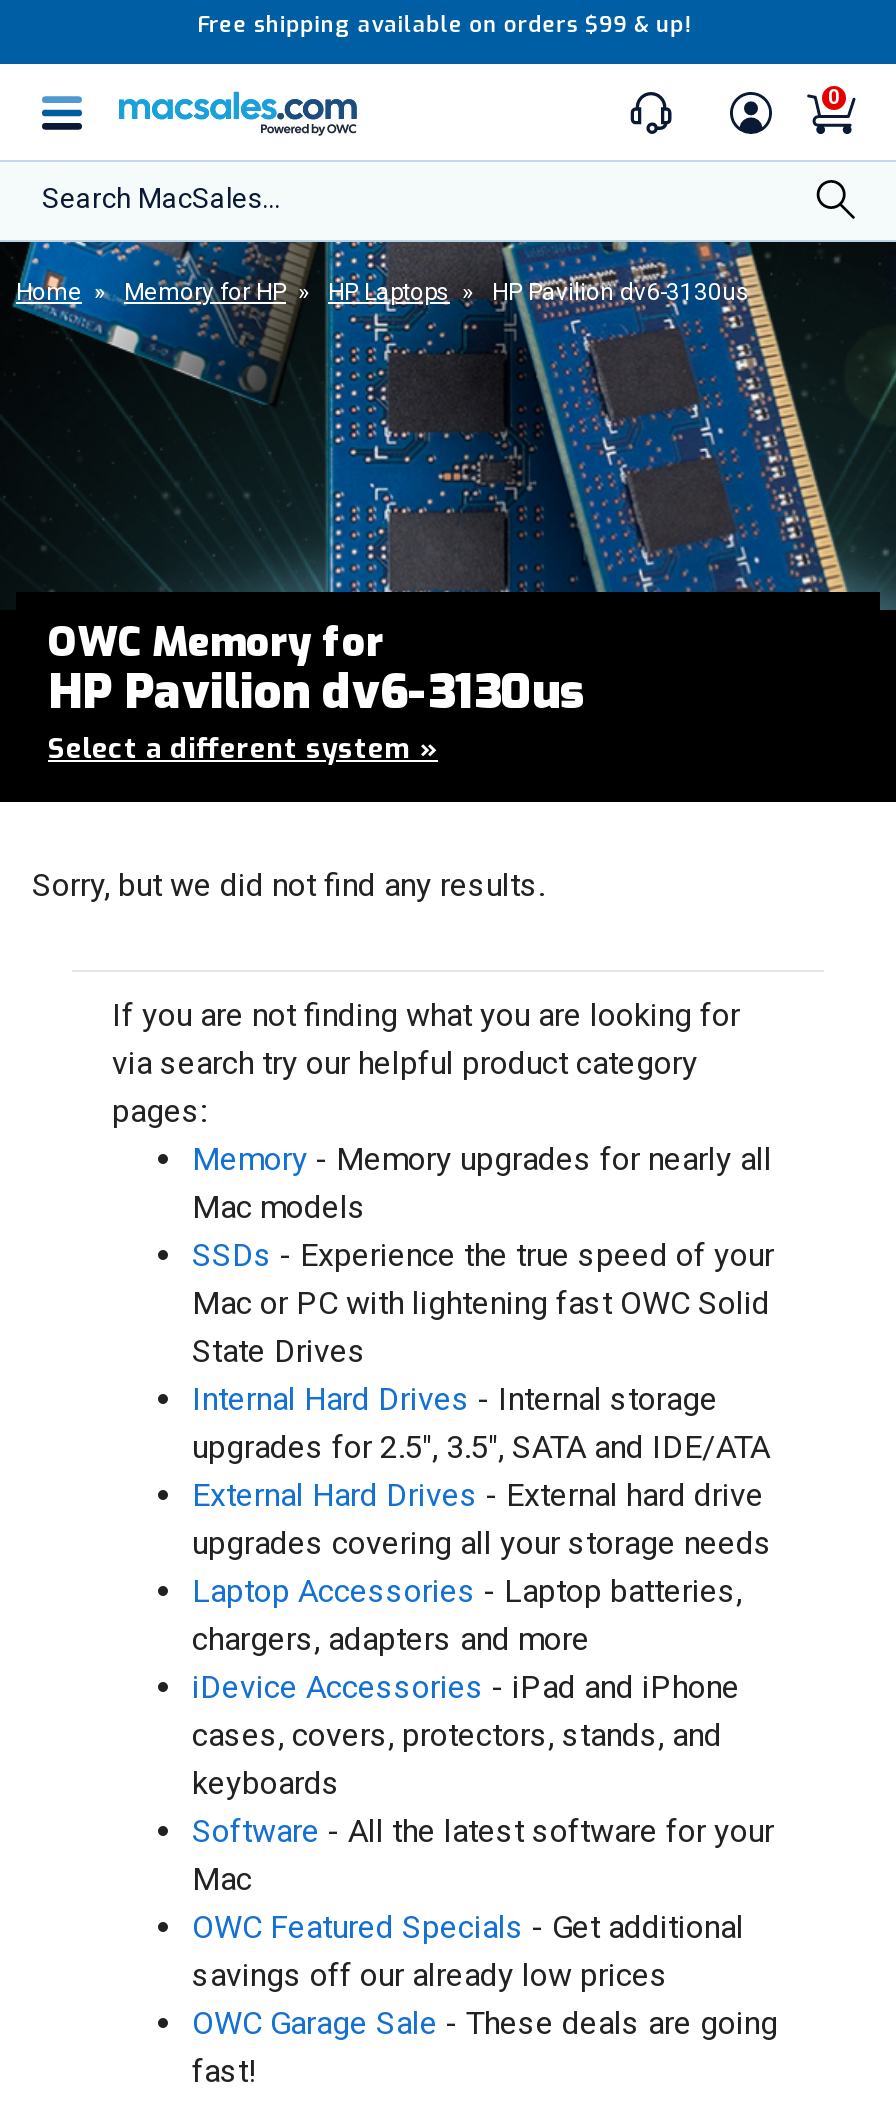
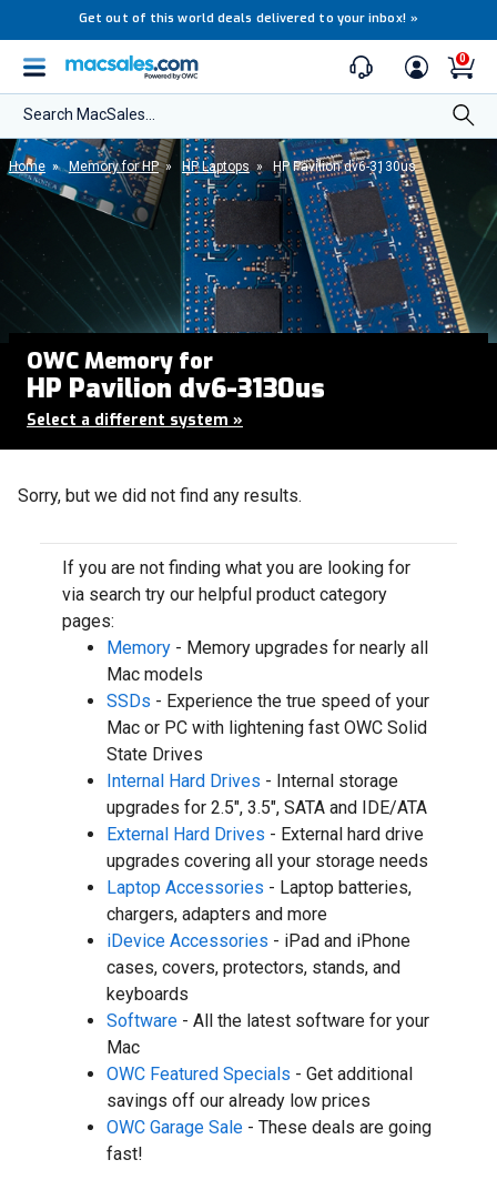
- Free shipping available on orders $99 & up!
+ Get out of this world deals delivered to your inbox! »
